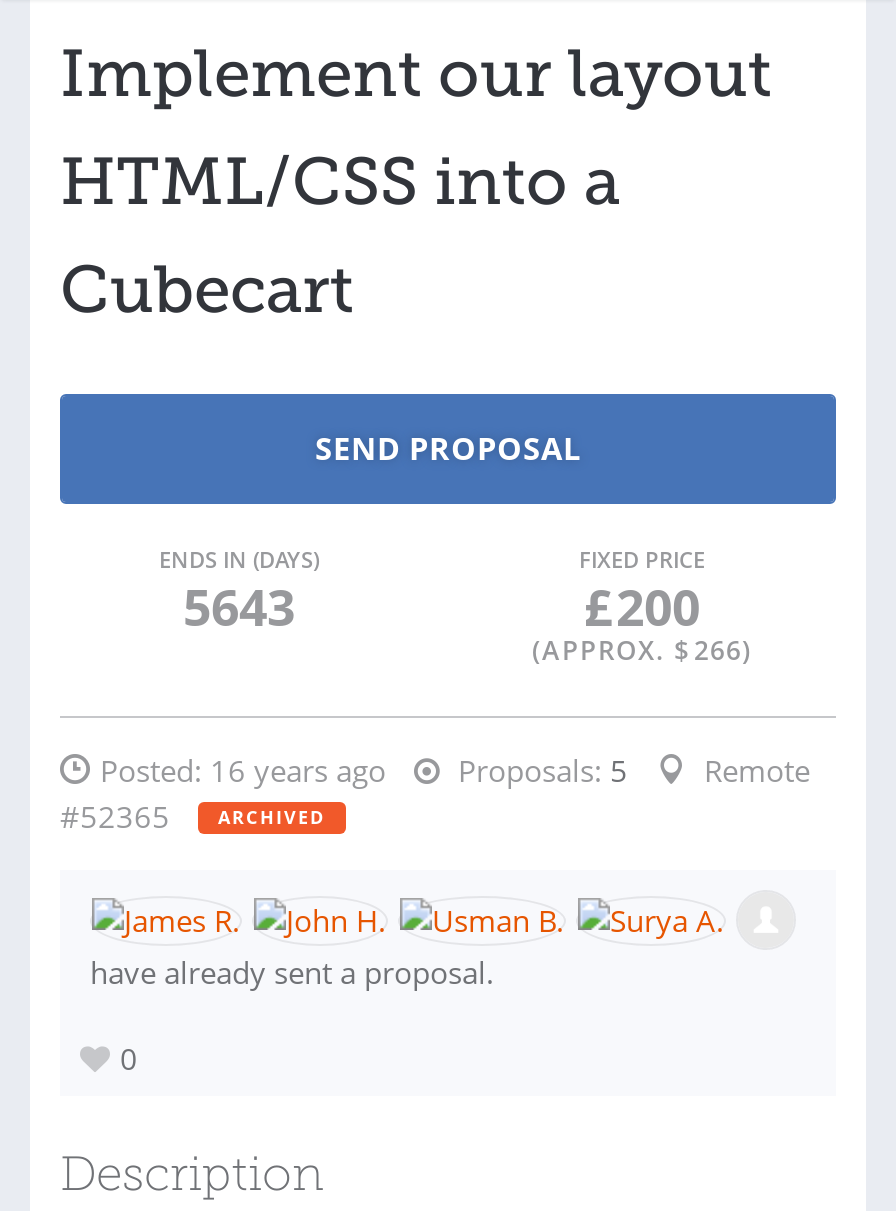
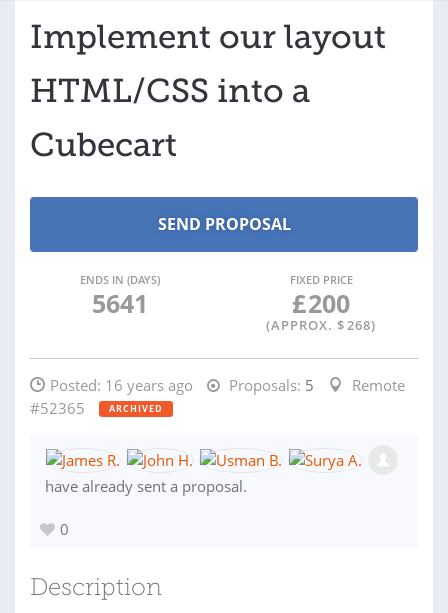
- 5643
+ 5641

- (APPROX. $ 266)
+ (APPROX. $ 268)
